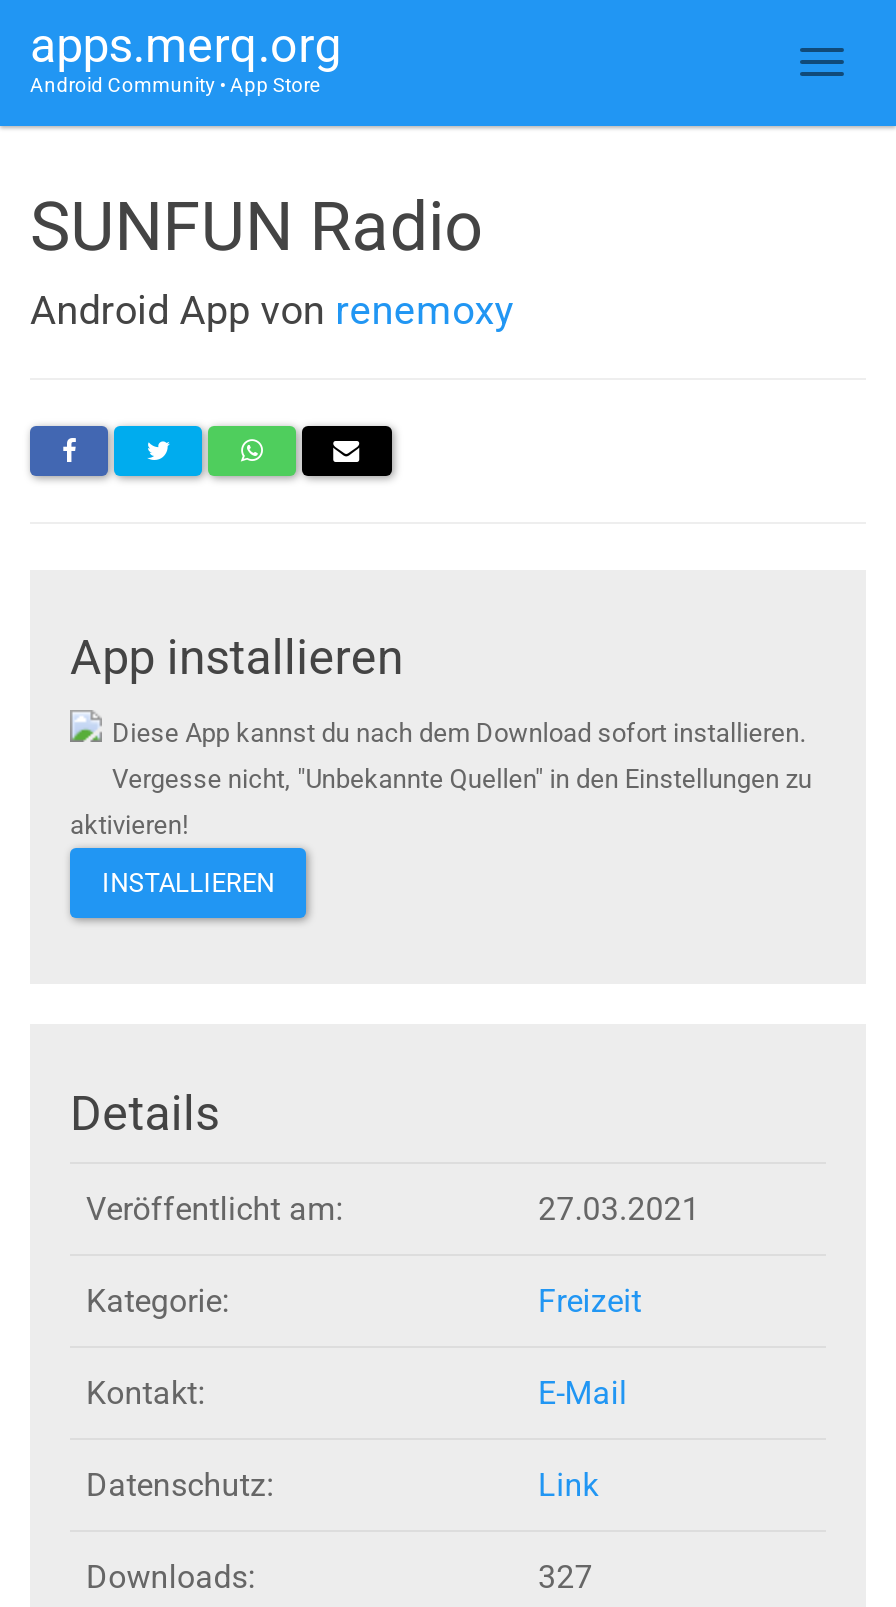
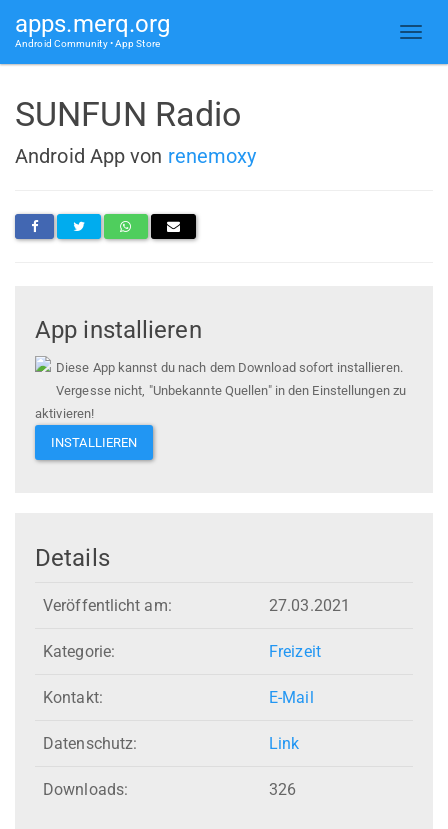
- 327
+ 326
